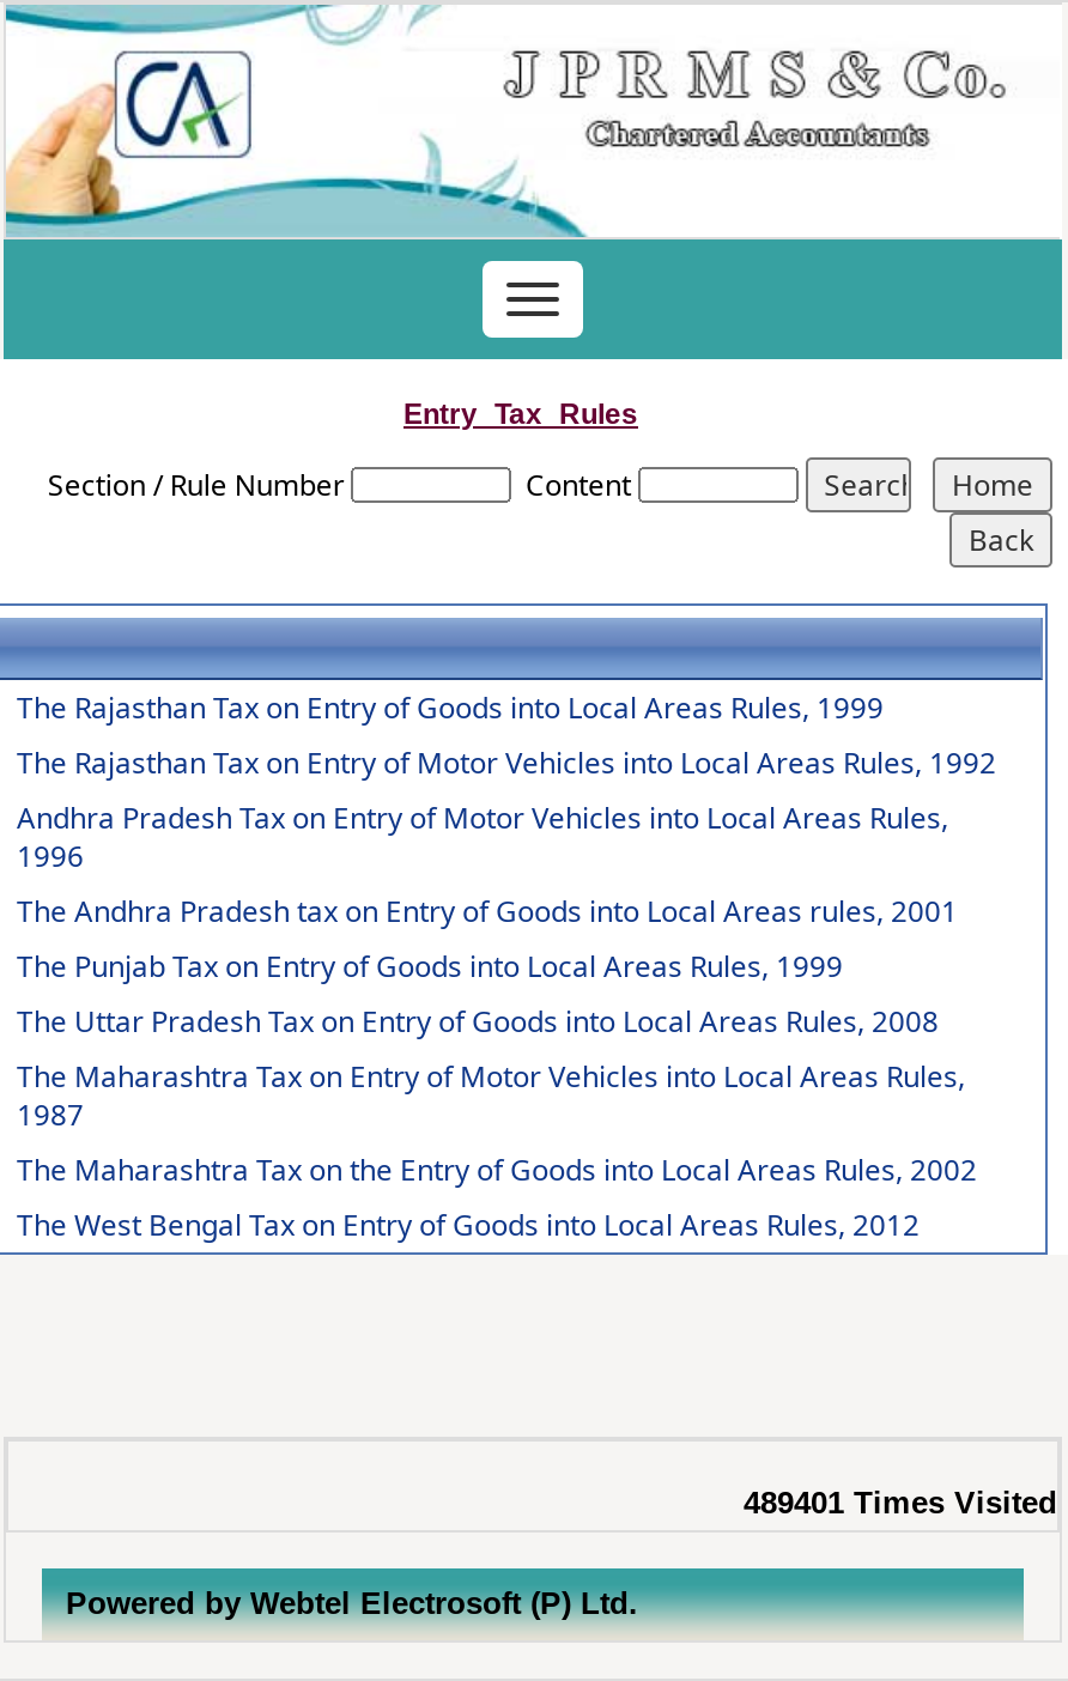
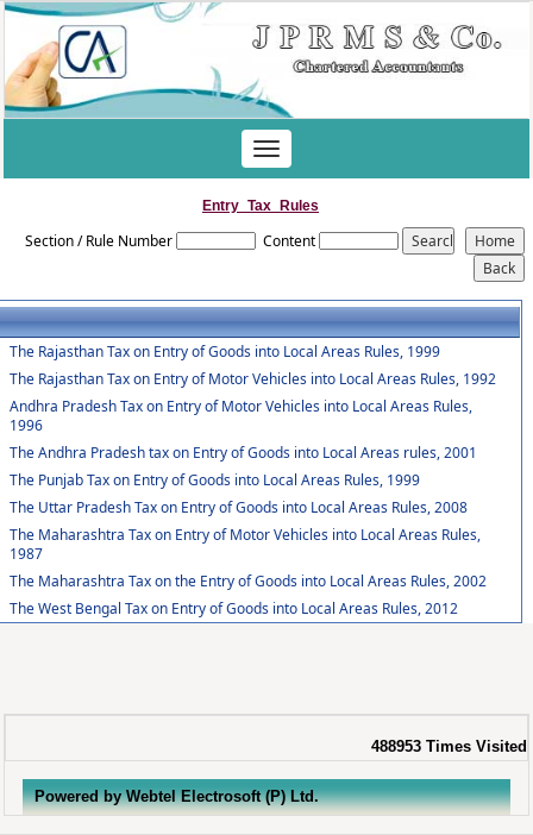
- 489401 Times Visited
+ 488953 Times Visited
